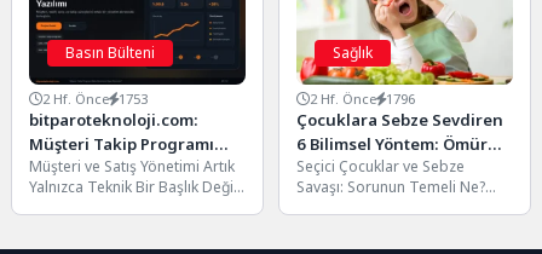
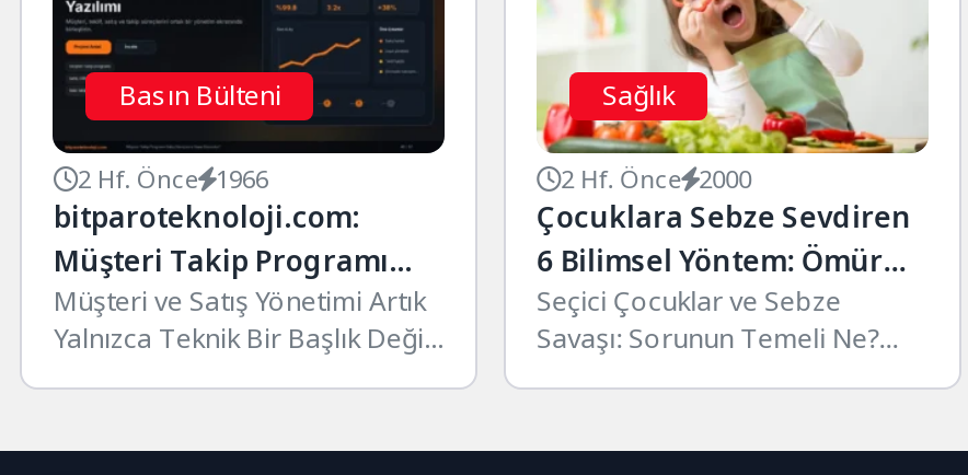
- 2 Hf. Önce 1753
+ 2 Hf. Önce 1966

- 2 Hf. Önce 1796
+ 2 Hf. Önce 2000
